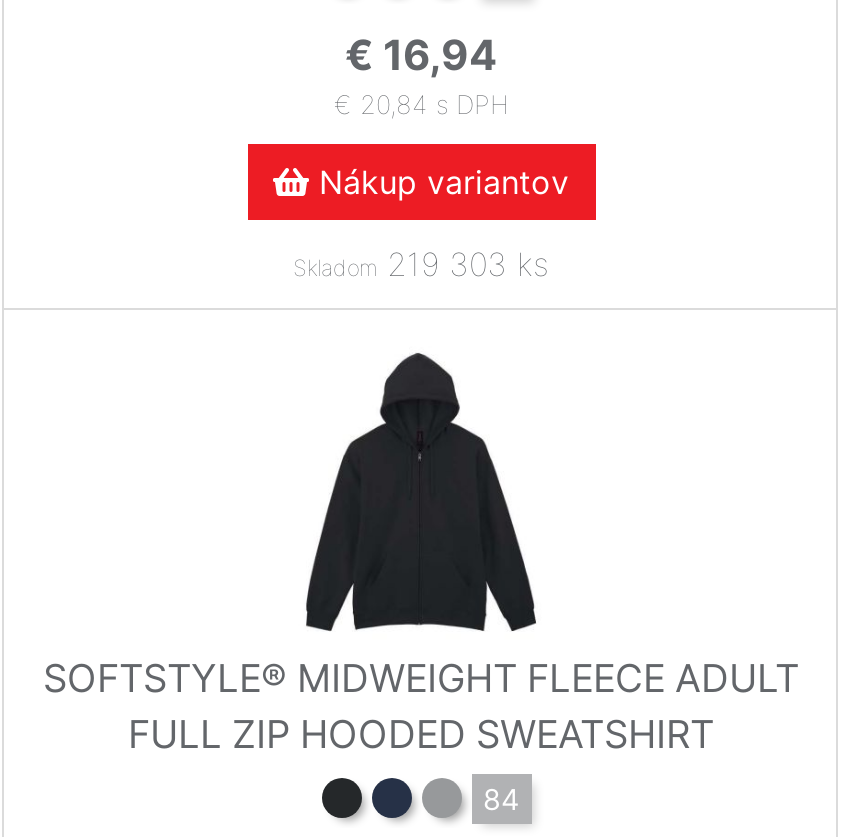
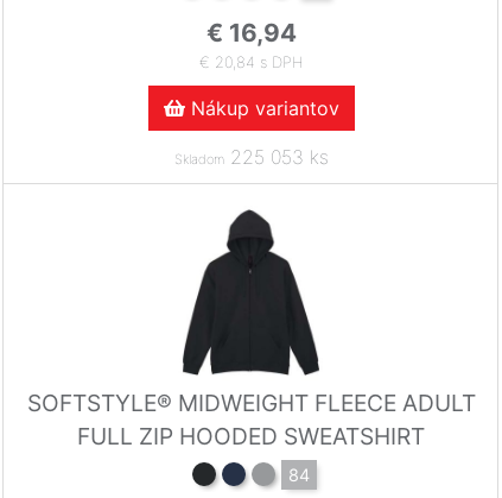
- Skladom 219 303 ks
+ Skladom 225 053 ks
